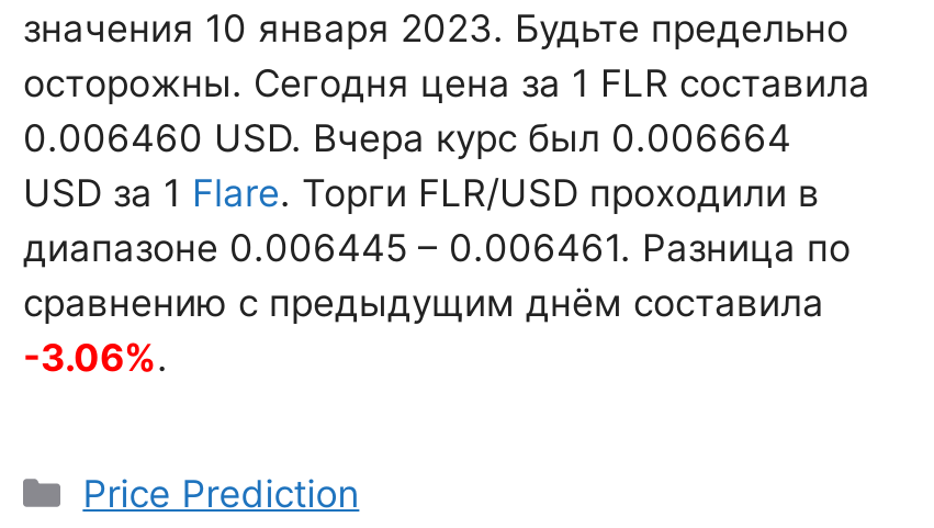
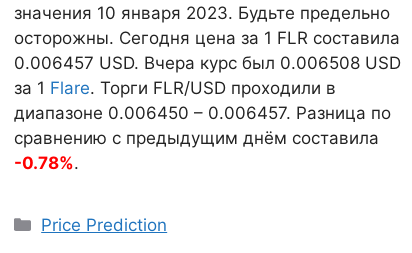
- 0.006460 USD. Вчера курс был 0.006664
- USD за 1 Flare. Торги FLR/USD проходили в
- диапазоне 0.006445 – 0.006461. Разница по
+ 0.006457 USD. Вчера курс был 0.006508 USD
+ за 1 Flare. Торги FLR/USD проходили в
+ диапазоне 0.006450 – 0.006457. Разница по

- -3.06%.
+ -0.78%.
